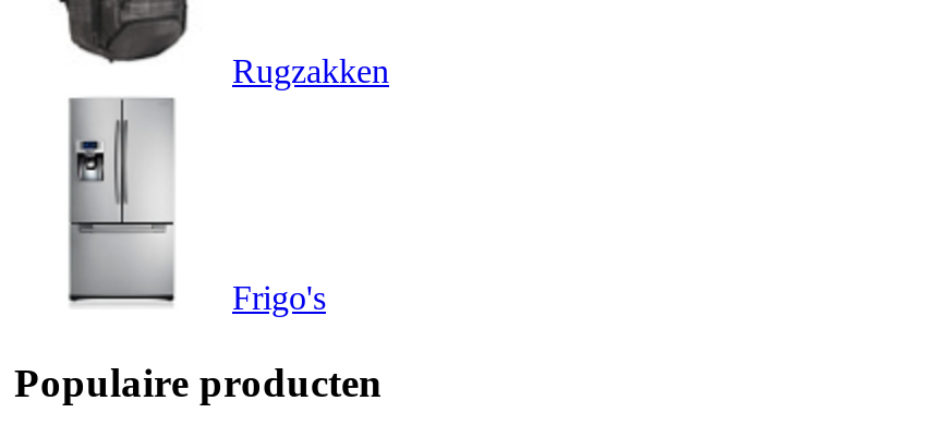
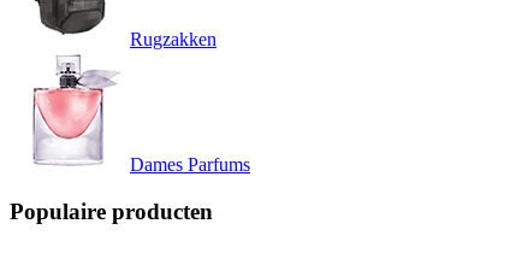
- [image]
- Frigo's
+ [image]
+ Dames Parfums
